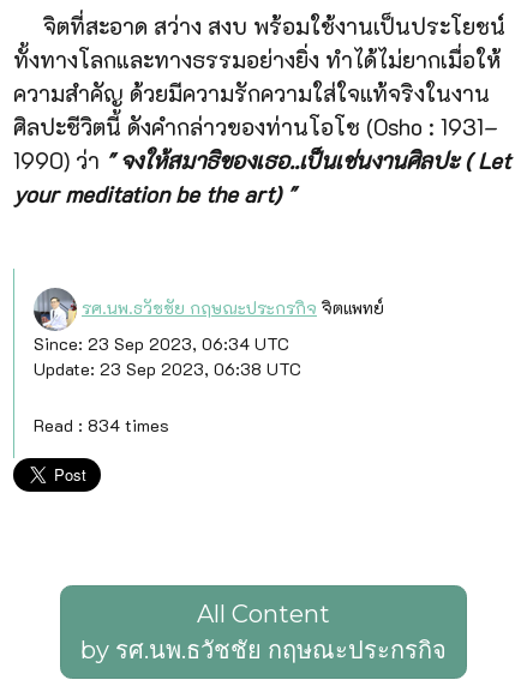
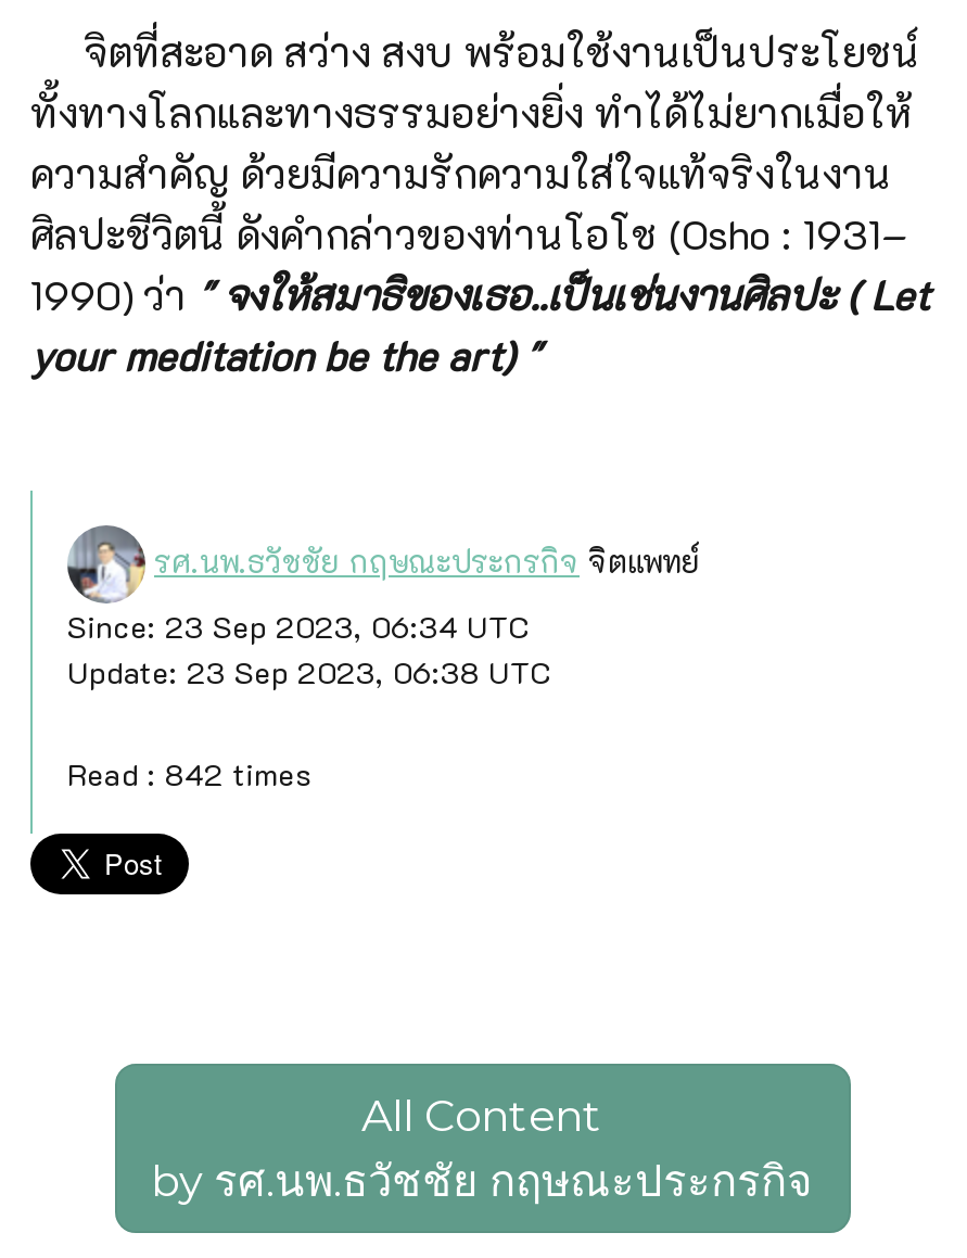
- Read : 834 times
+ Read : 842 times
